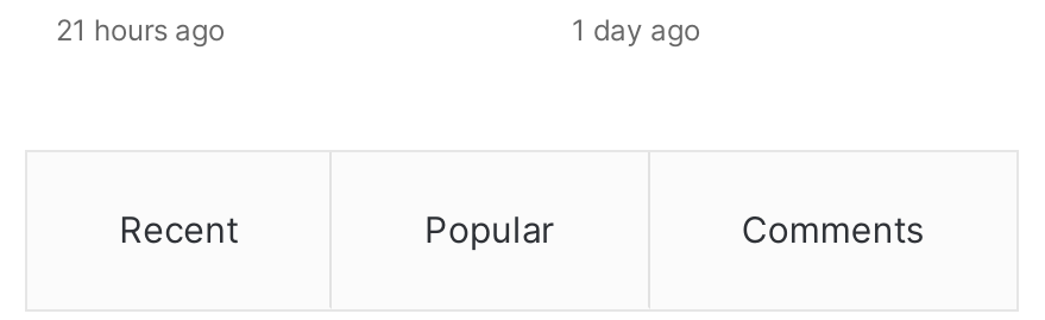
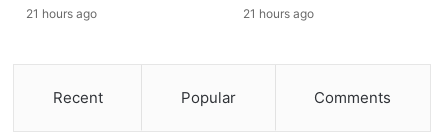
- 1 day ago
+ 21 hours ago
